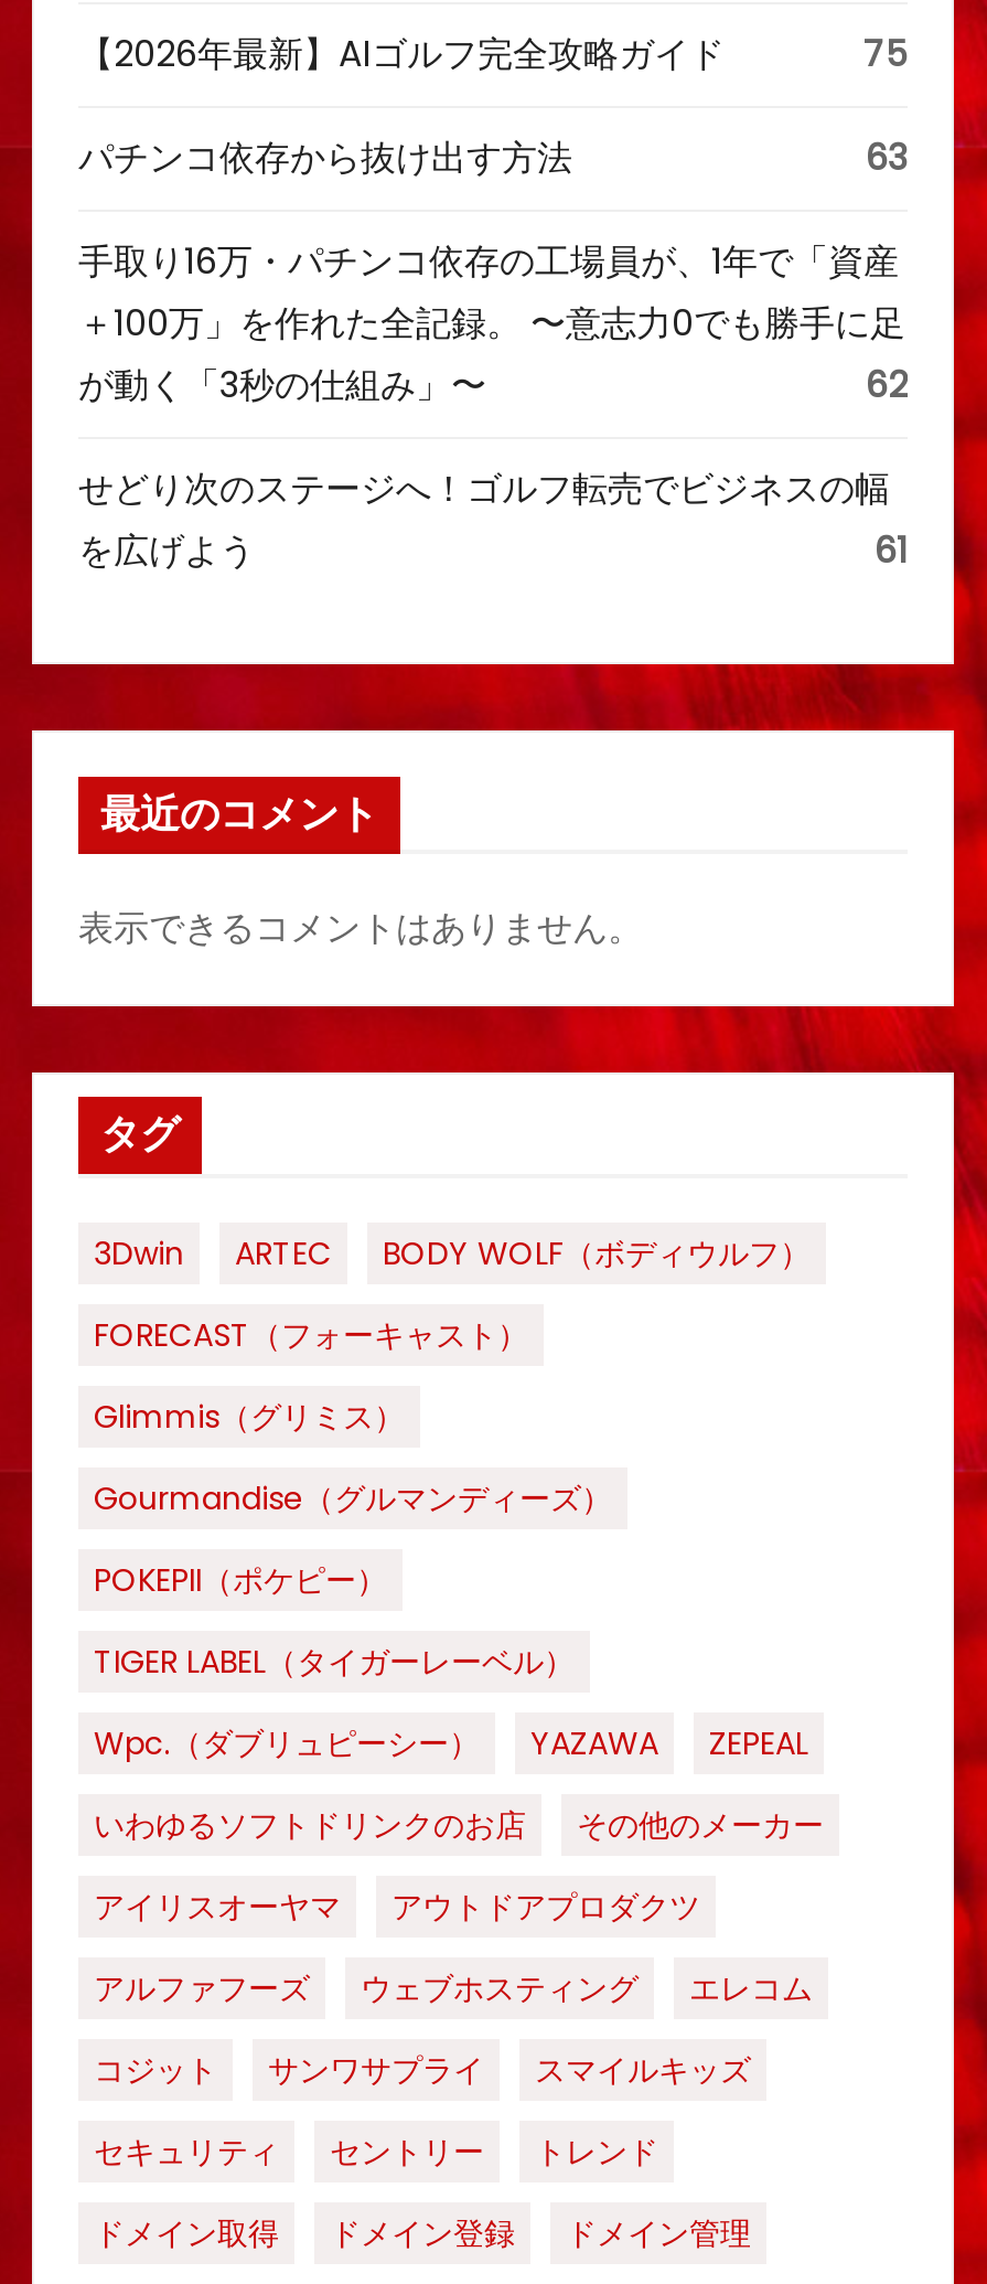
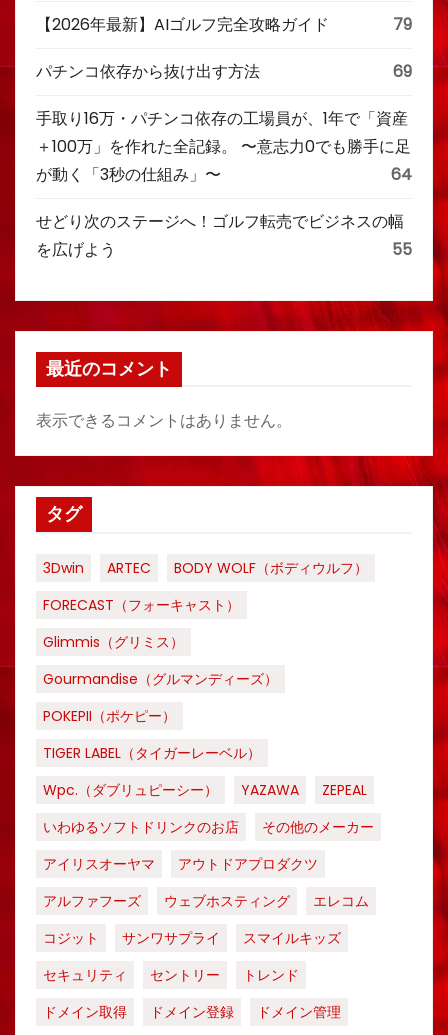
- 75
+ 79

- 63
+ 69

- 62
+ 64

- 61
+ 55
